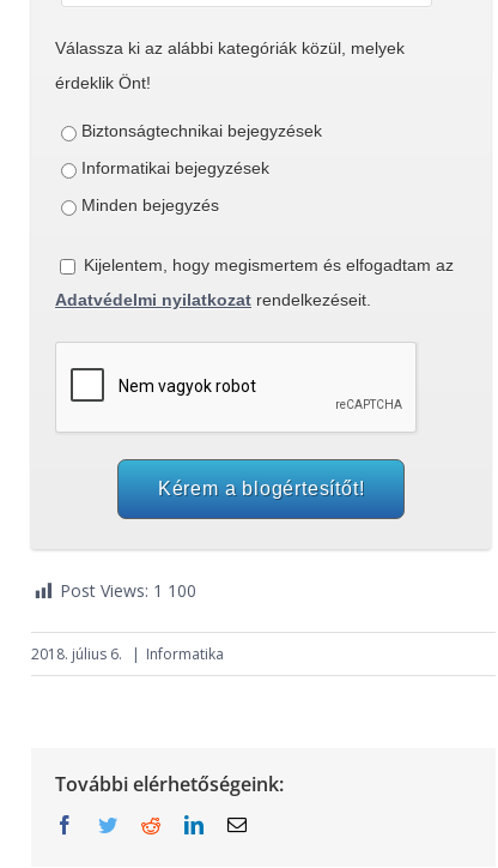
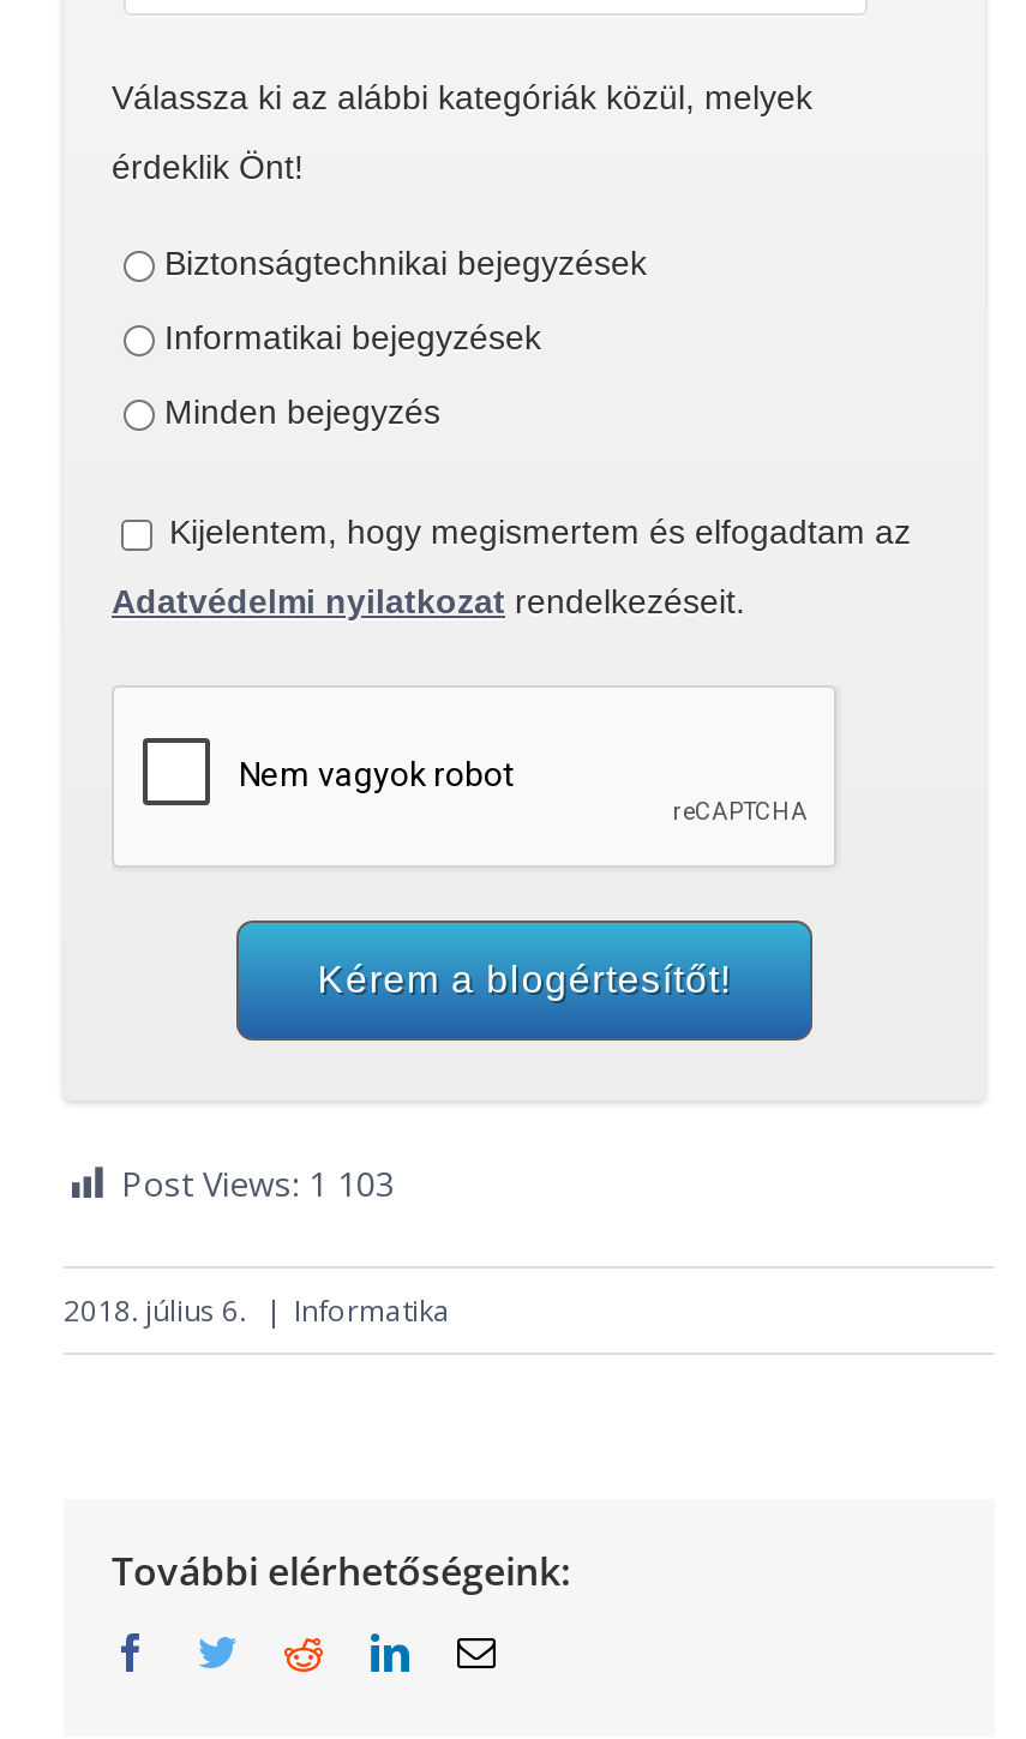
- Post Views: 1 100
+ Post Views: 1 103
